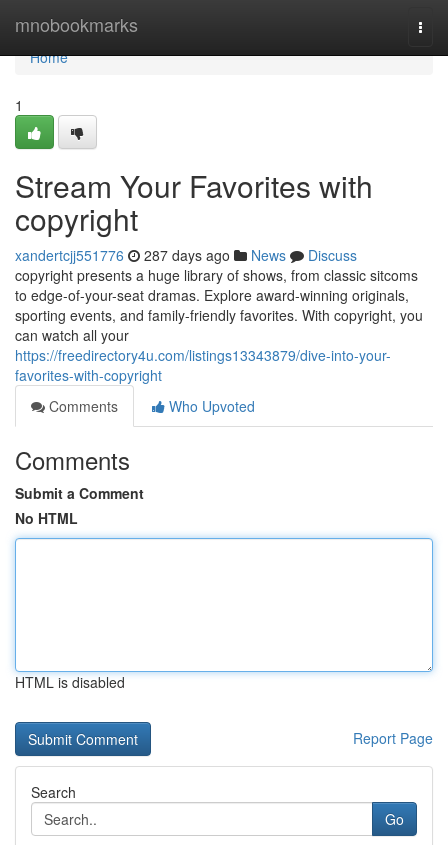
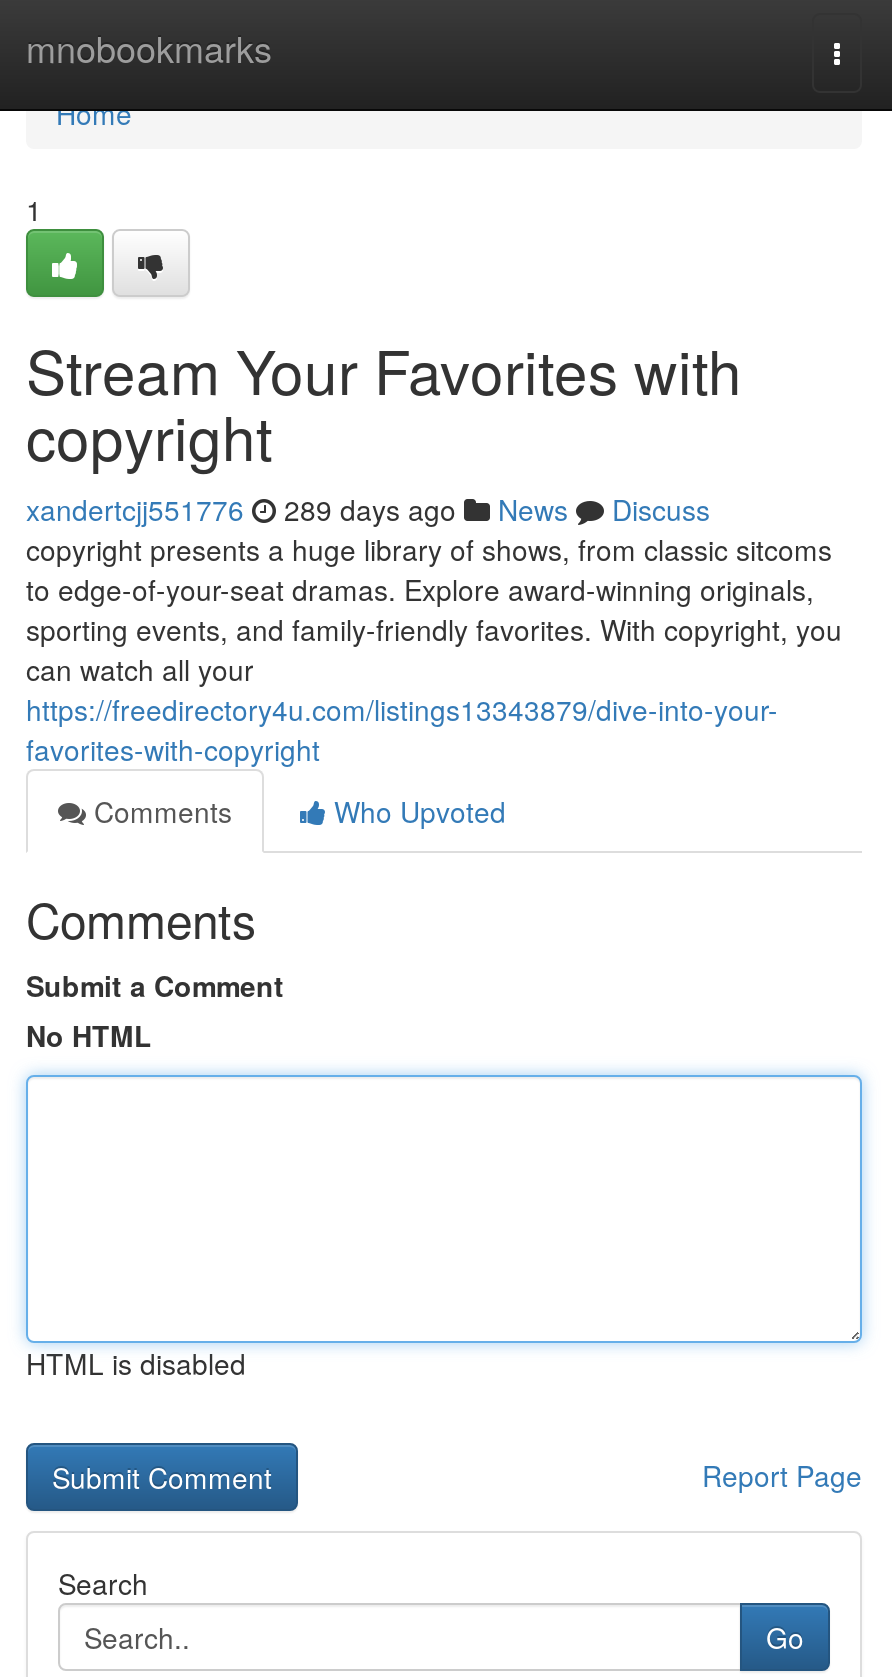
- xandertcjj551776 287 days ago News Discuss
+ xandertcjj551776 289 days ago News Discuss
